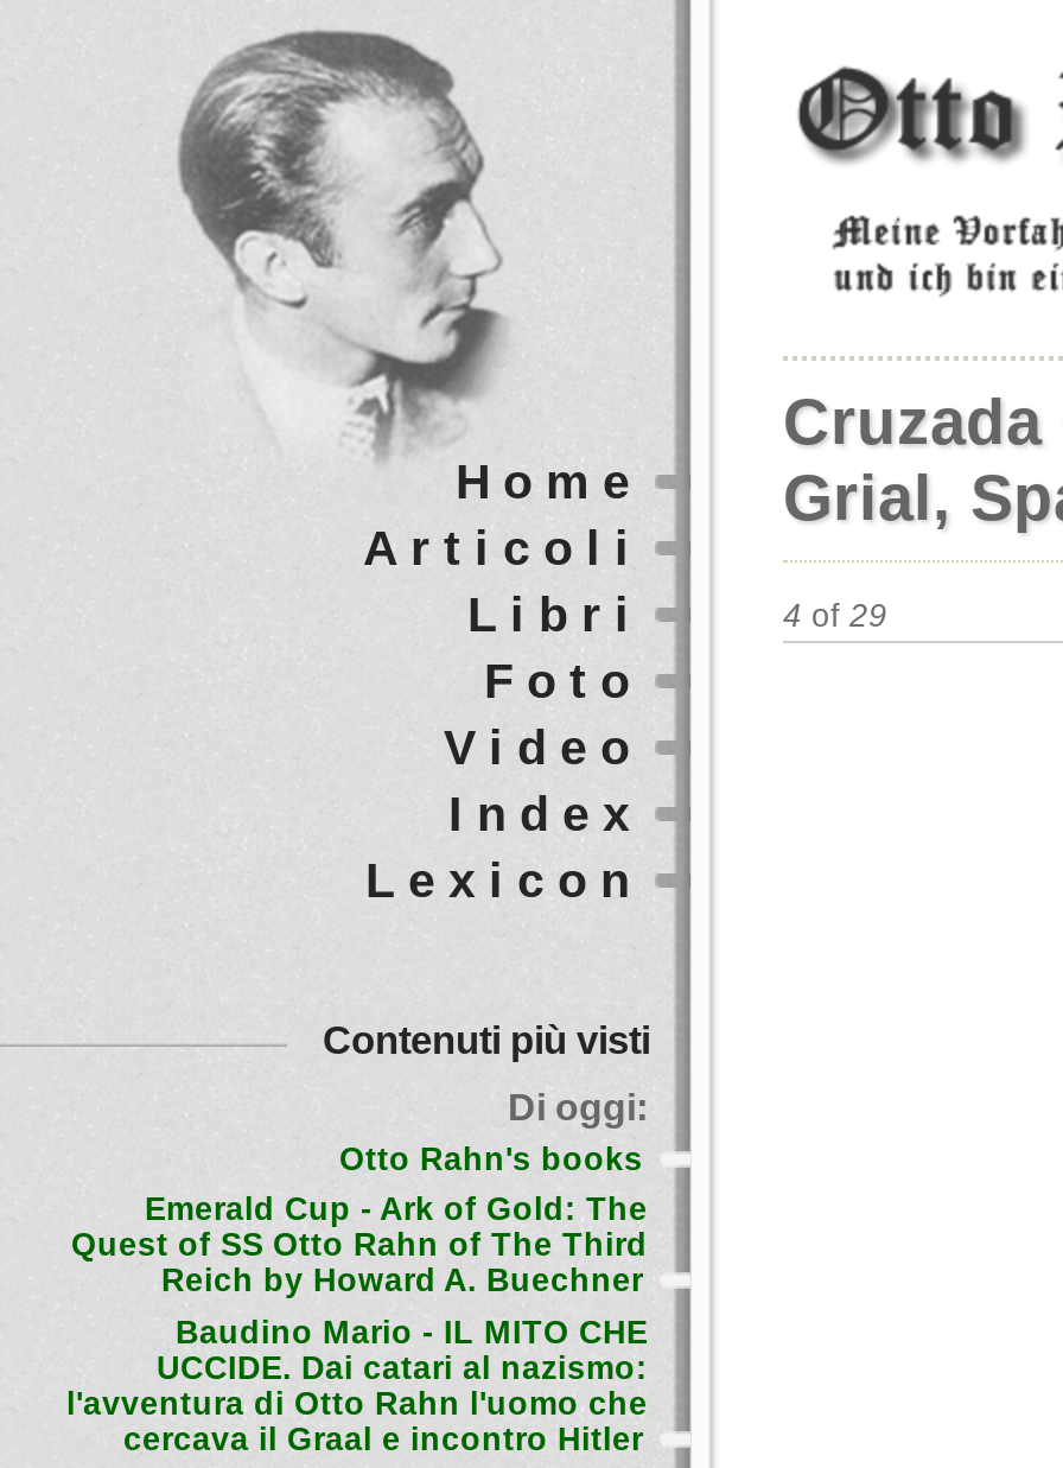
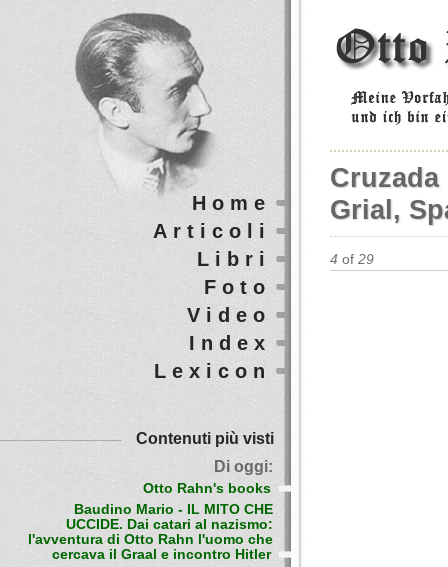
- Emerald Cup - Ark of Gold: The
- Quest of SS Otto Rahn of The Third
- Reich by Howard A. Buechner
